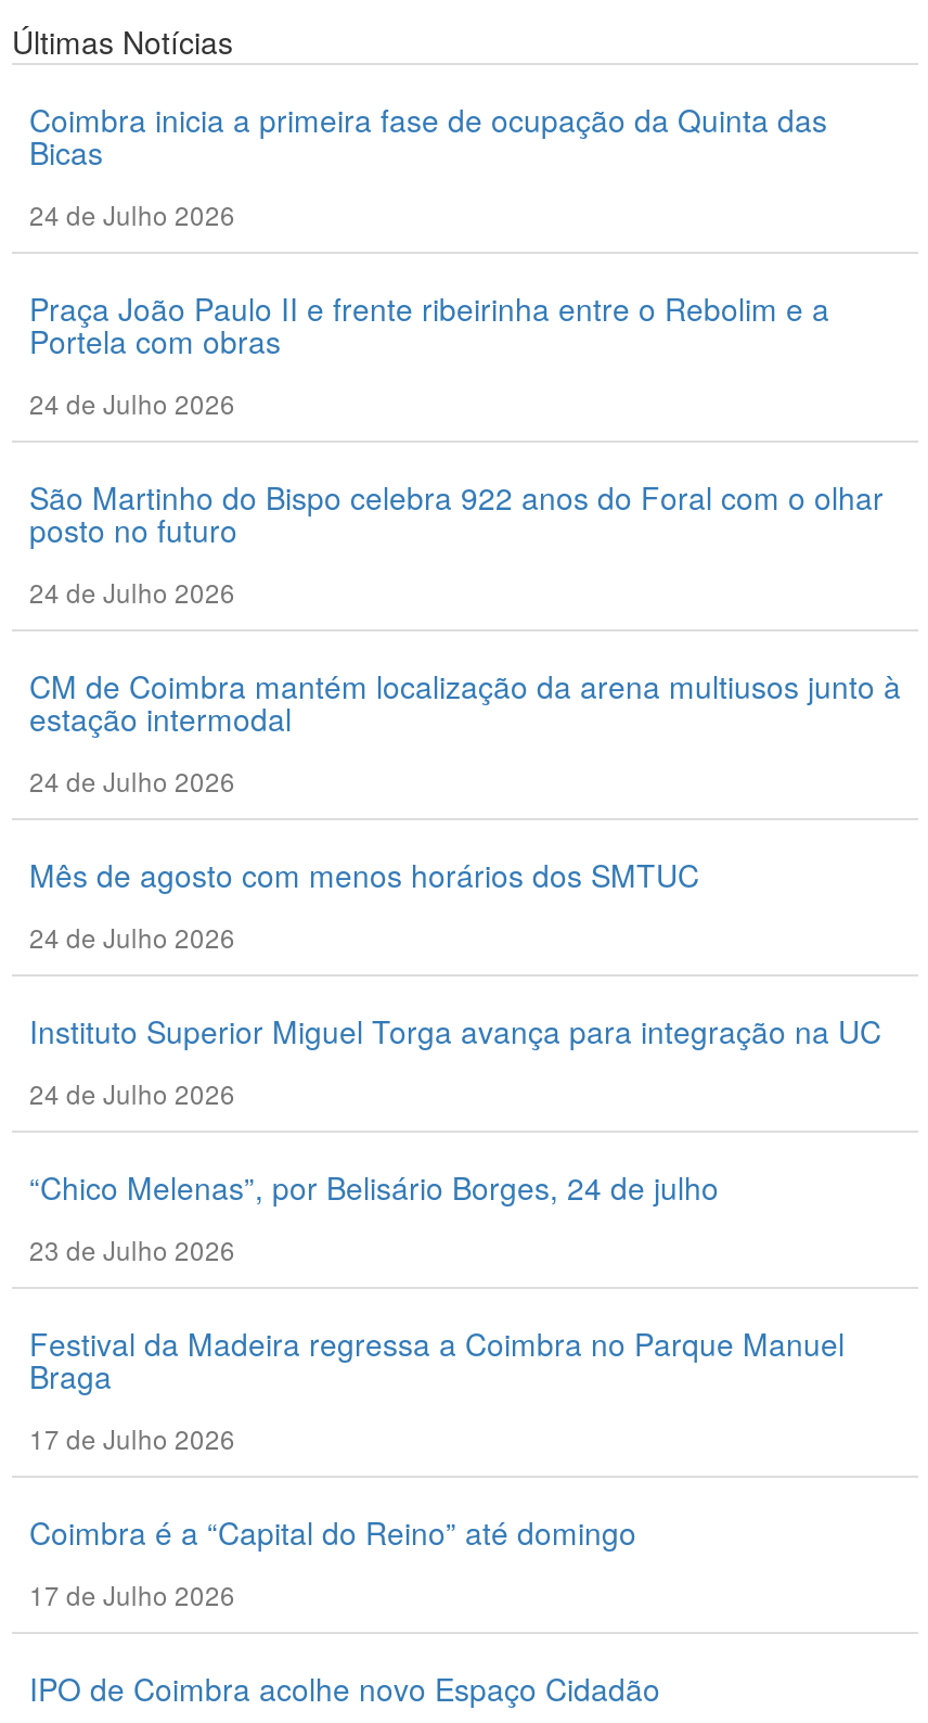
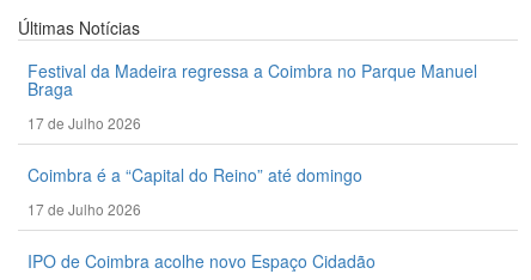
- Coimbra inicia a primeira fase de ocupação da Quinta das
- Bicas
- 24 de Julho 2026
- Praça João Paulo II e frente ribeirinha entre o Rebolim e a
- Portela com obras
- 24 de Julho 2026
- São Martinho do Bispo celebra 922 anos do Foral com o olhar
- posto no futuro
- 24 de Julho 2026
- CM de Coimbra mantém localização da arena multiusos junto à
- estação intermodal
- 24 de Julho 2026
- Mês de agosto com menos horários dos SMTUC
- 24 de Julho 2026
- Instituto Superior Miguel Torga avança para integração na UC
- 24 de Julho 2026
- “Chico Melenas”, por Belisário Borges, 24 de julho
- 23 de Julho 2026
